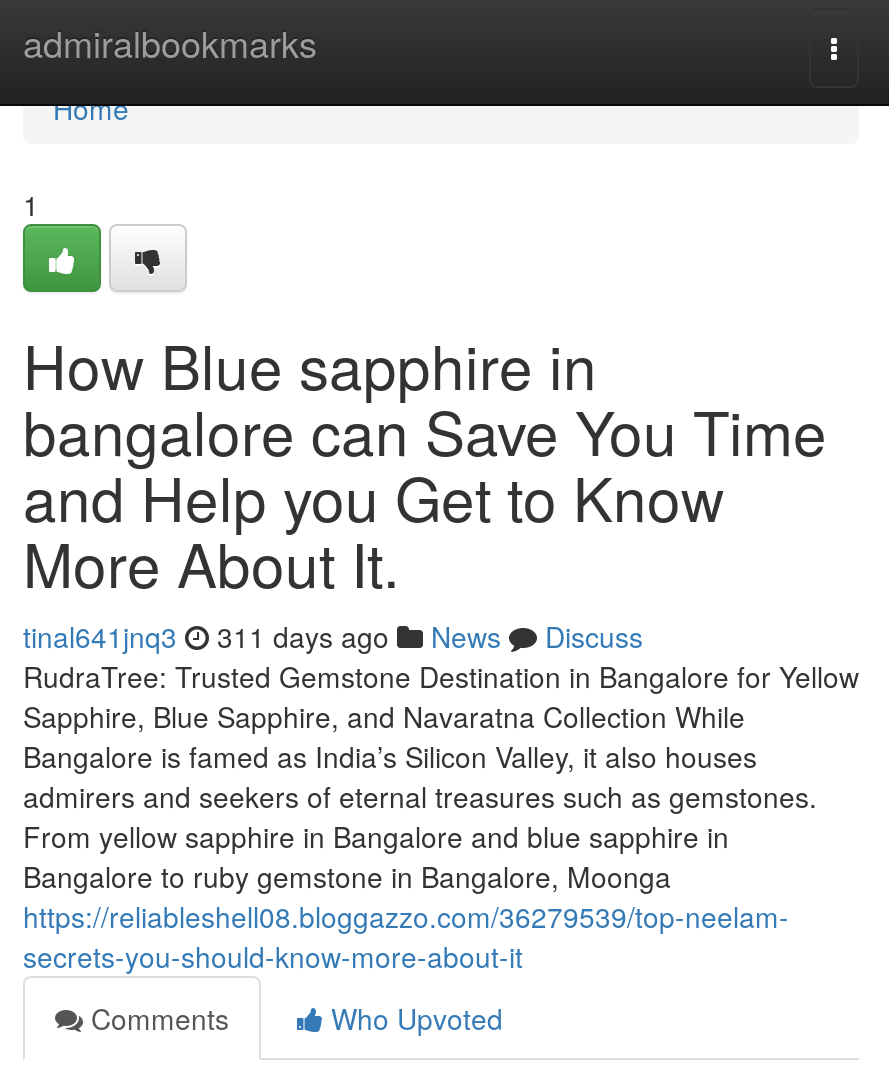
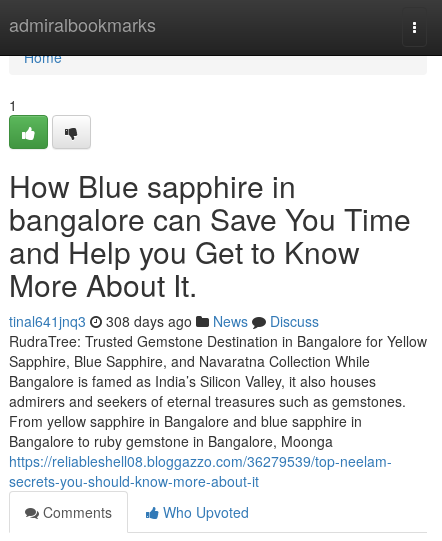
- tinal641jnq3 311 days ago News Discuss
+ tinal641jnq3 308 days ago News Discuss
